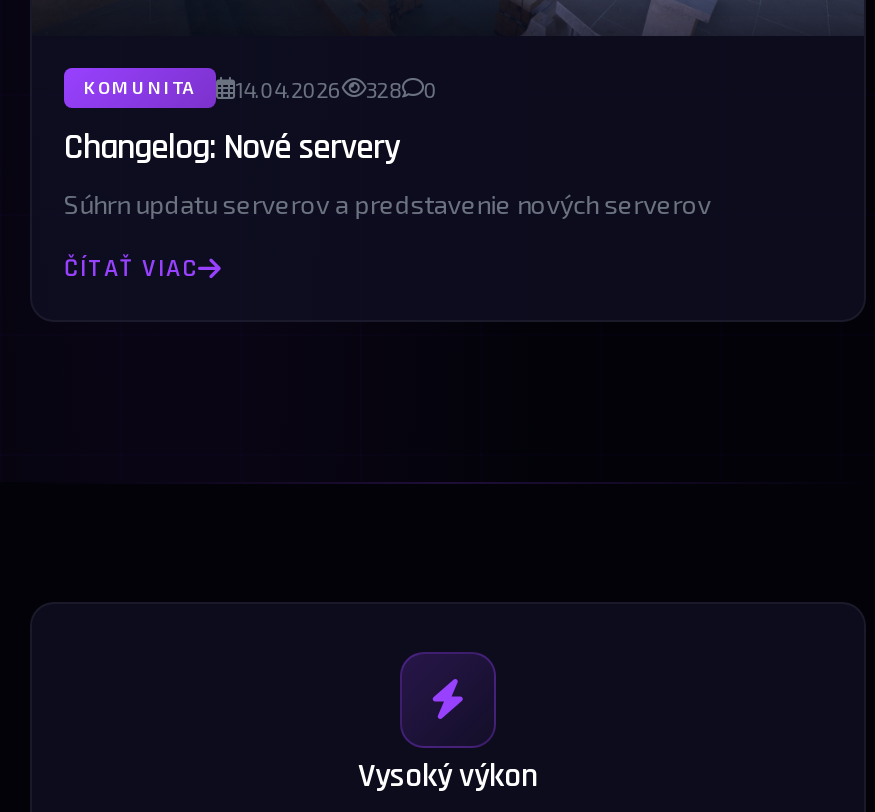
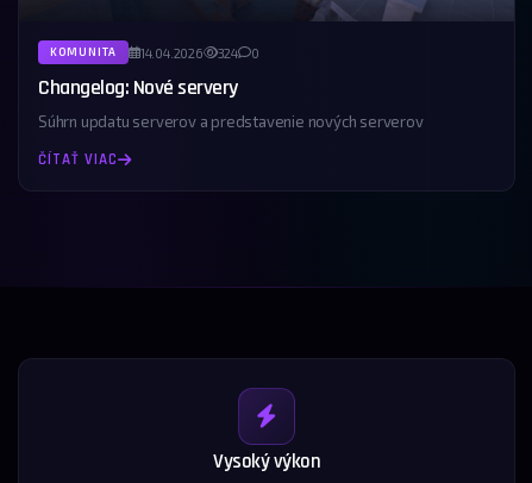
- KOMUNITA 14.04.2026 328 0
+ KOMUNITA 14.04.2026 324 0
